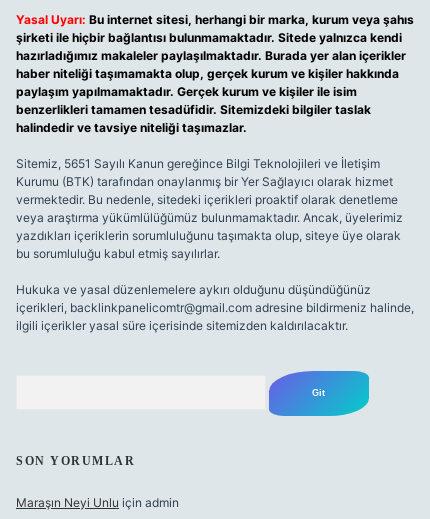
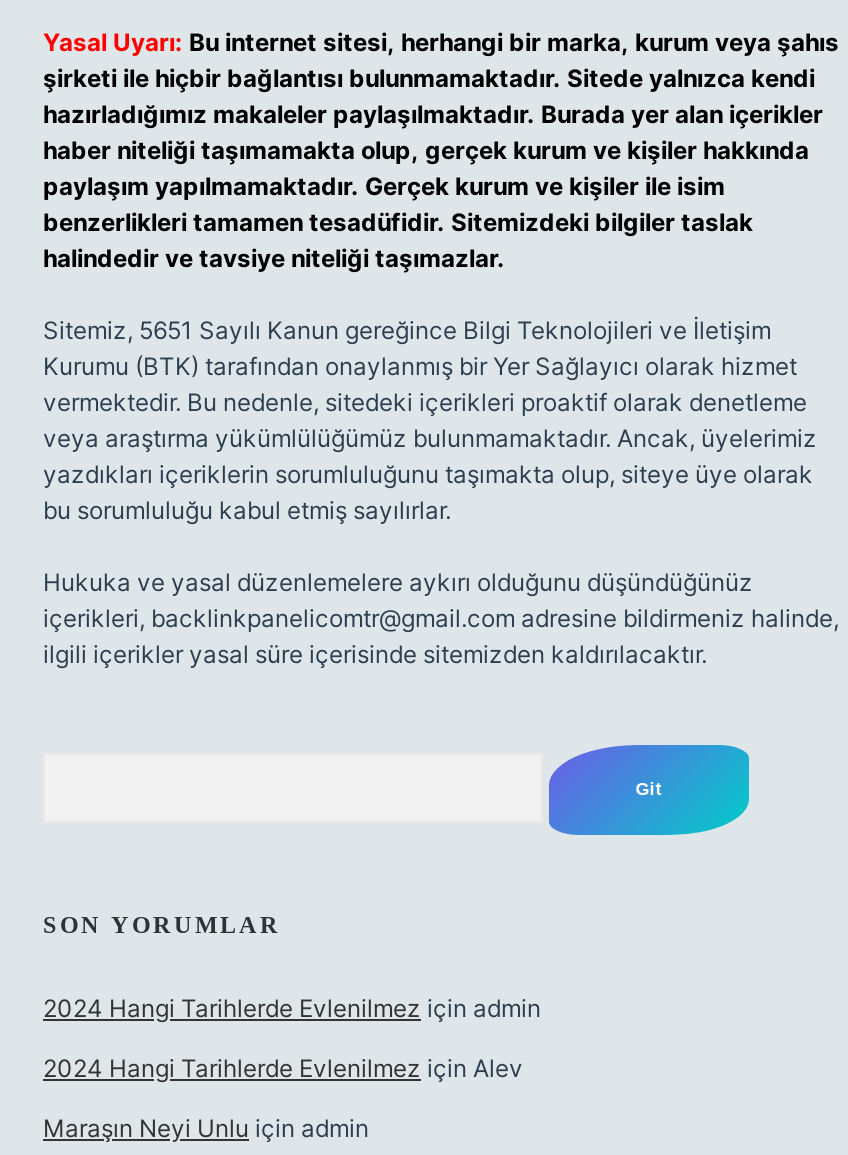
+ 2024 Hangi Tarihlerde Evlenilmez için admin
+ 2024 Hangi Tarihlerde Evlenilmez için Alev
